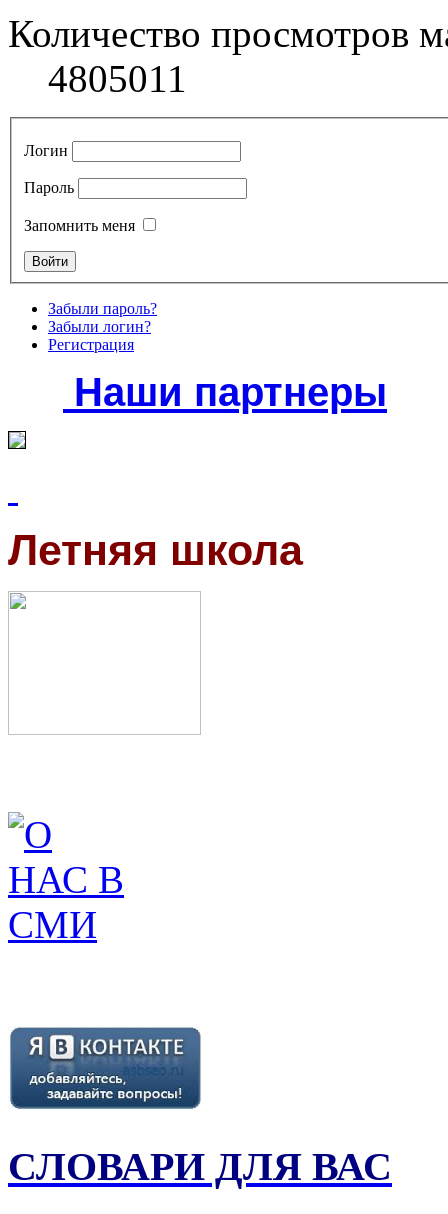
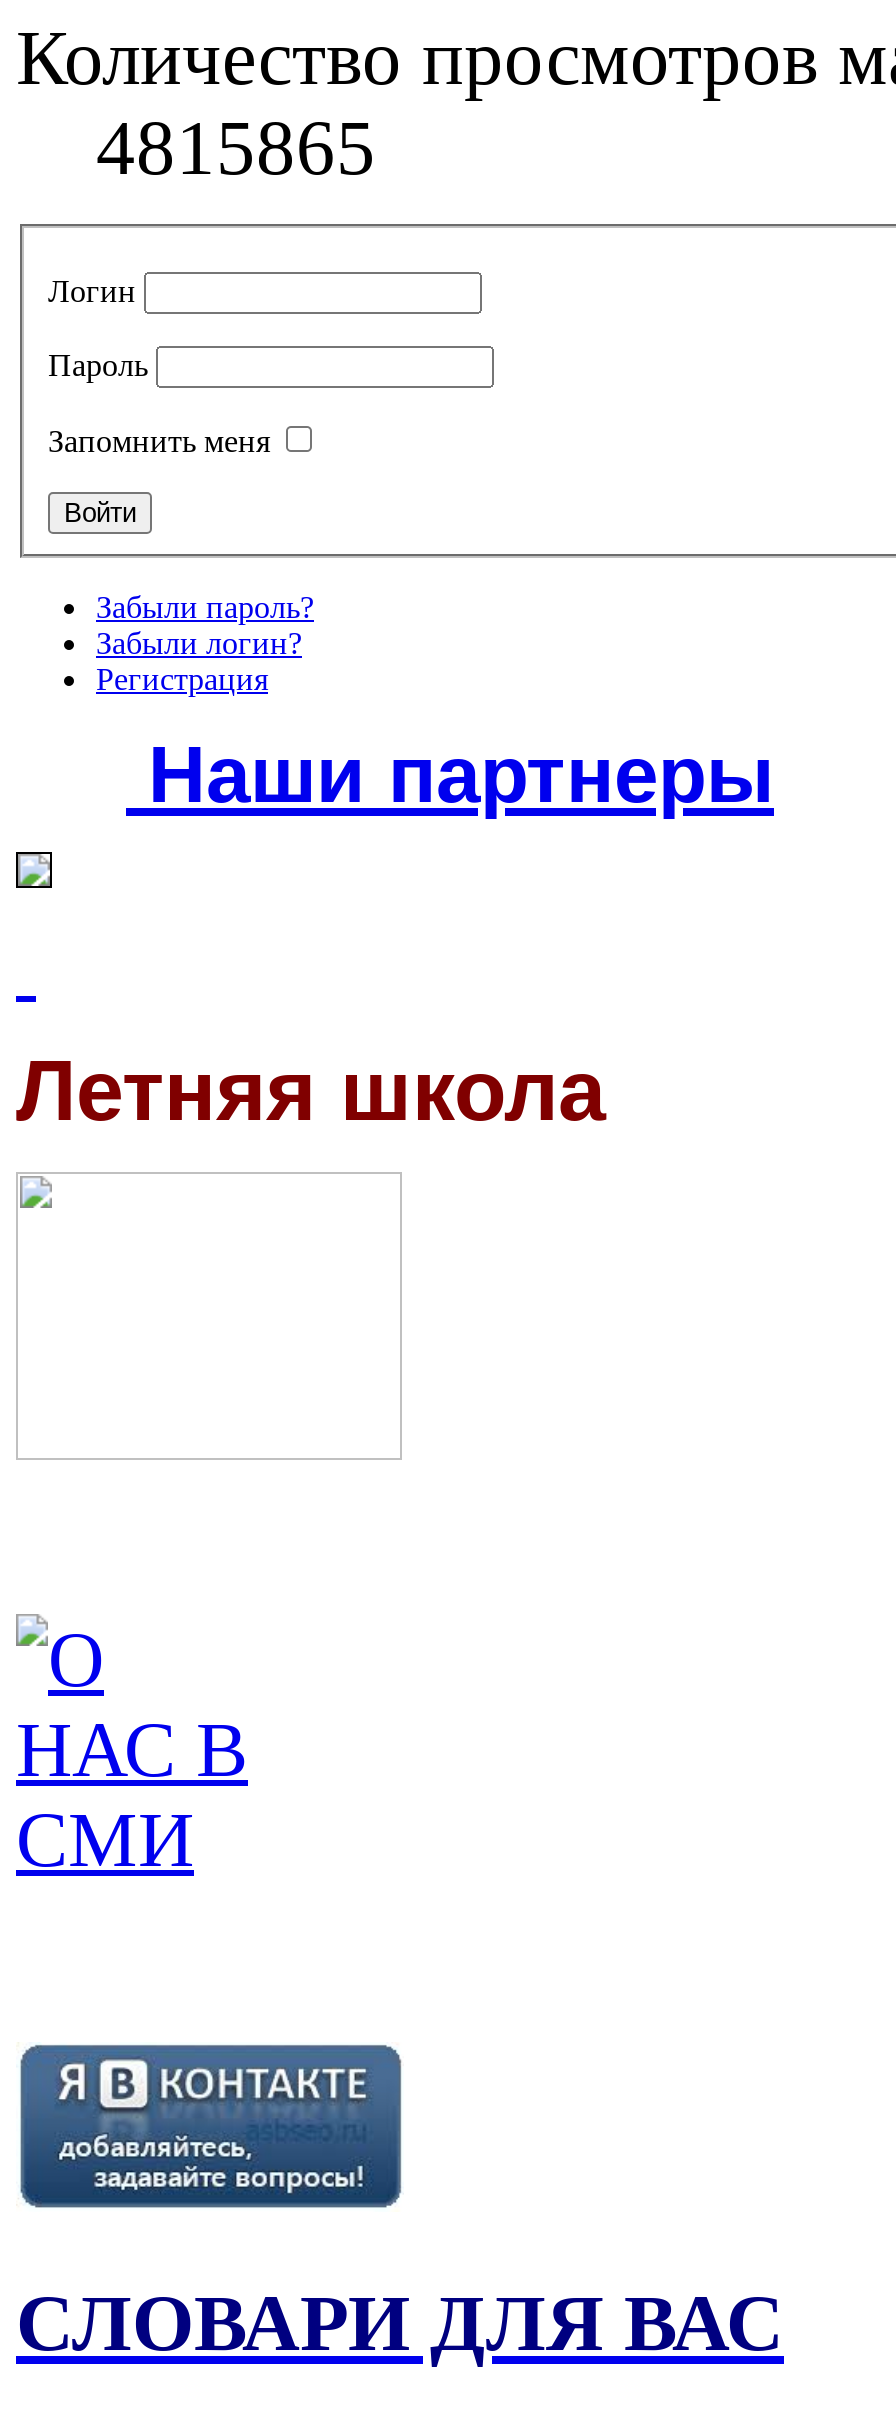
- 4805011
+ 4815865
